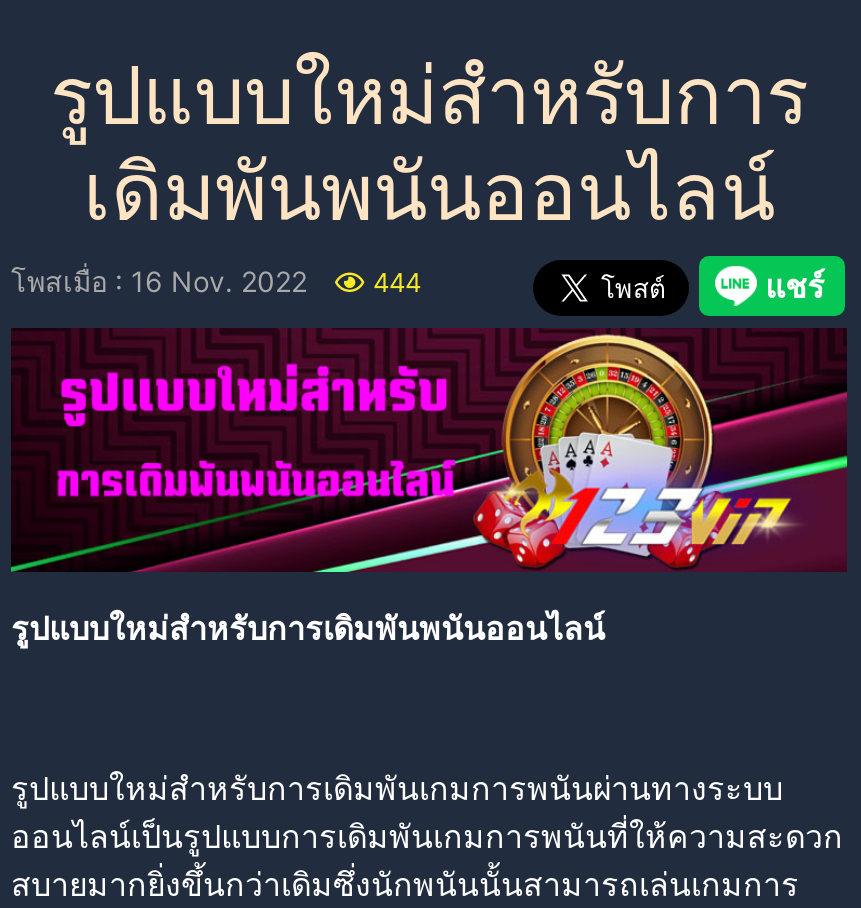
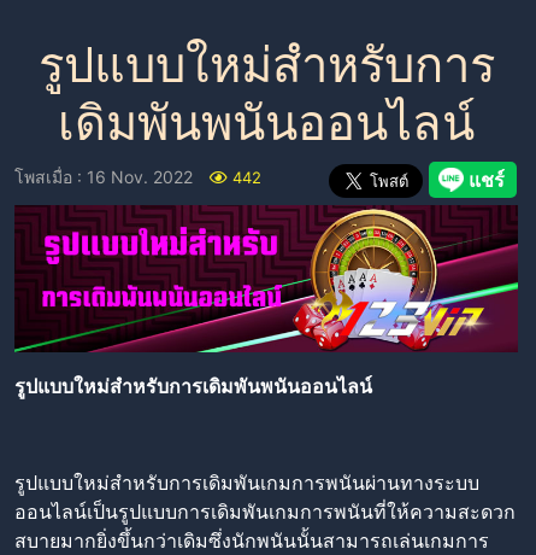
- โพสเมื่อ : 16 Nov. 2022 444
+ โพสเมื่อ : 16 Nov. 2022 442
